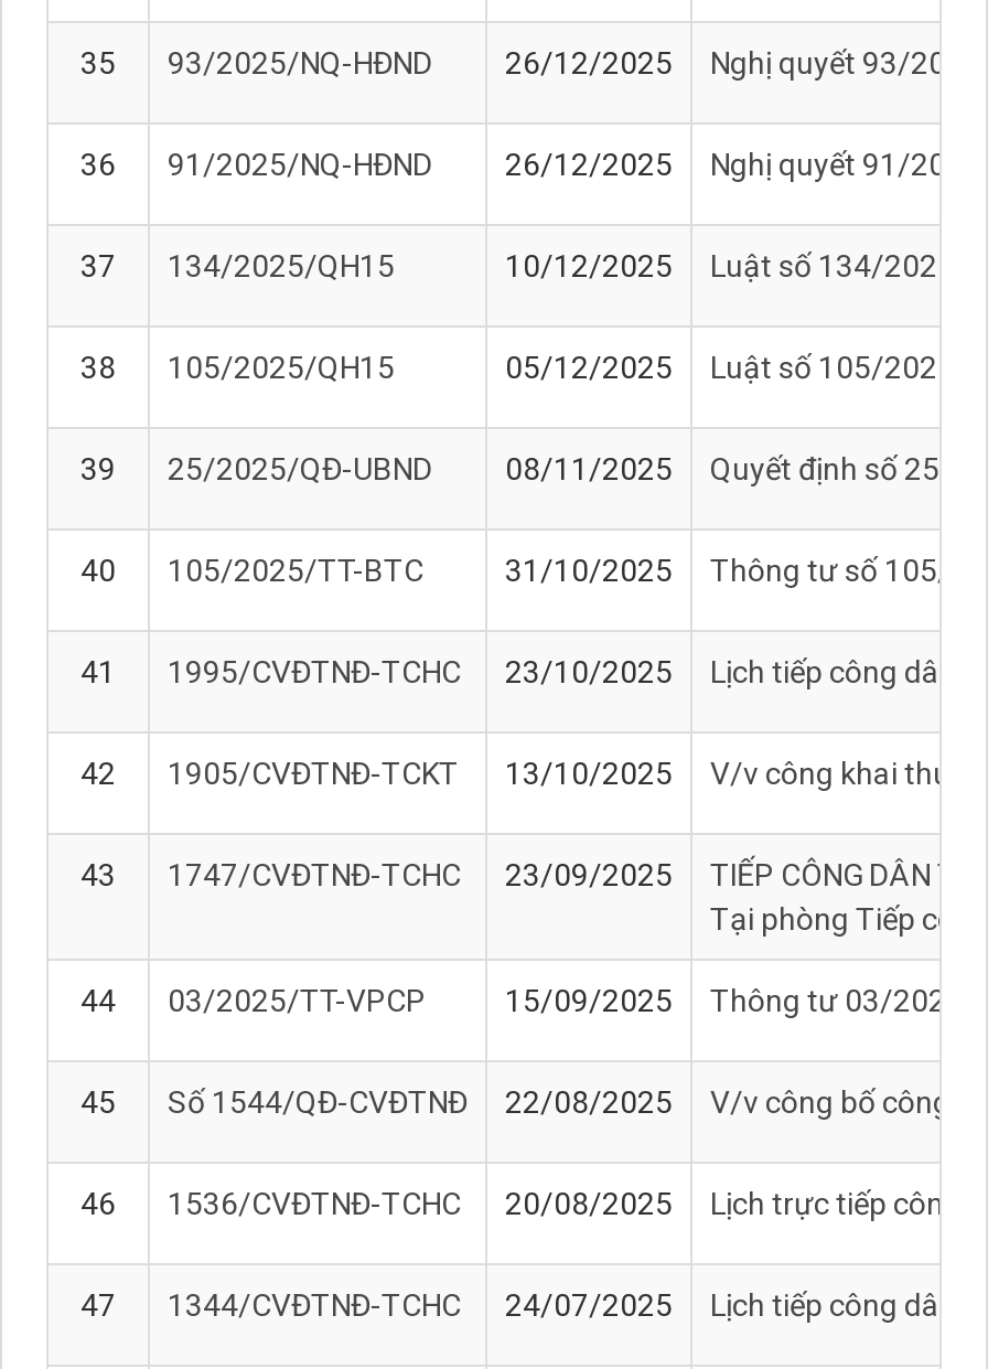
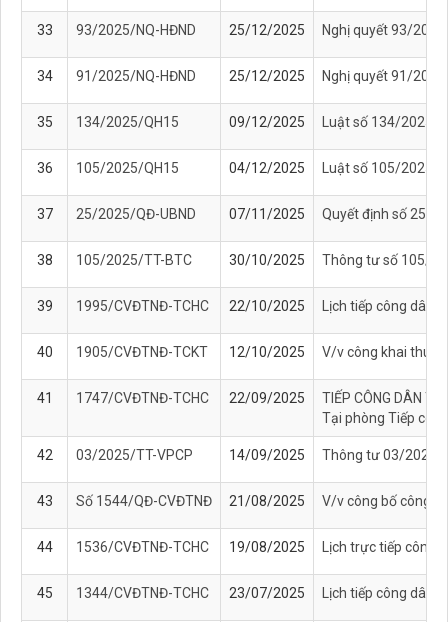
- 35 93/2025/NQ-HĐND
+ 33 93/2025/NQ-HĐND

- 26/12/2025
+ 25/12/2025

- 36 91/2025/NQ-HĐND
+ 34 91/2025/NQ-HĐND

- 26/12/2025
+ 25/12/2025

- 37 134/2025/QH15
+ 35 134/2025/QH15

- 10/12/2025
+ 09/12/2025

- 38 105/2025/QH15
+ 36 105/2025/QH15

- 05/12/2025
+ 04/12/2025

- 39 25/2025/QĐ-UBND
+ 37 25/2025/QĐ-UBND

- 08/11/2025
+ 07/11/2025

- 40 105/2025/TT-BTC
+ 38 105/2025/TT-BTC

- 31/10/2025
+ 30/10/2025

- 41
+ 39

- 23/10/2025
+ 22/10/2025

- 42
+ 40

- 13/10/2025
+ 12/10/2025

- 43
+ 41

- 23/09/2025
+ 22/09/2025

- 44 03/2025/TT-VPCP
+ 42 03/2025/TT-VPCP

- 15/09/2025
+ 14/09/2025

- 45
+ 43

- 22/08/2025
+ 21/08/2025

- 46
+ 44

- 20/08/2025
+ 19/08/2025

- 47
+ 45

- 24/07/2025
+ 23/07/2025
